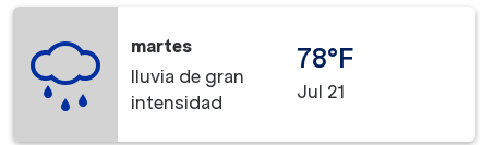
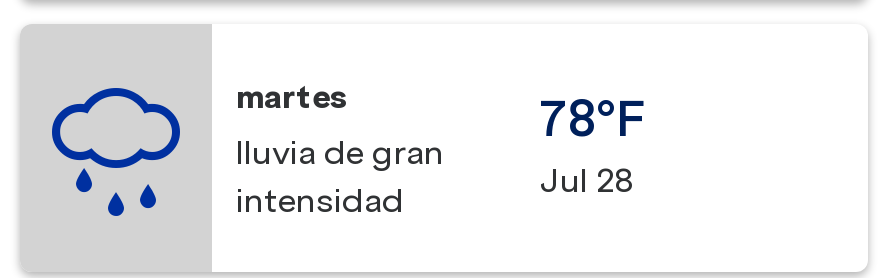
- Jul 21
+ Jul 28
